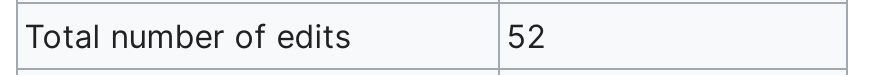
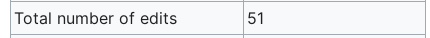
- 52
+ 51
